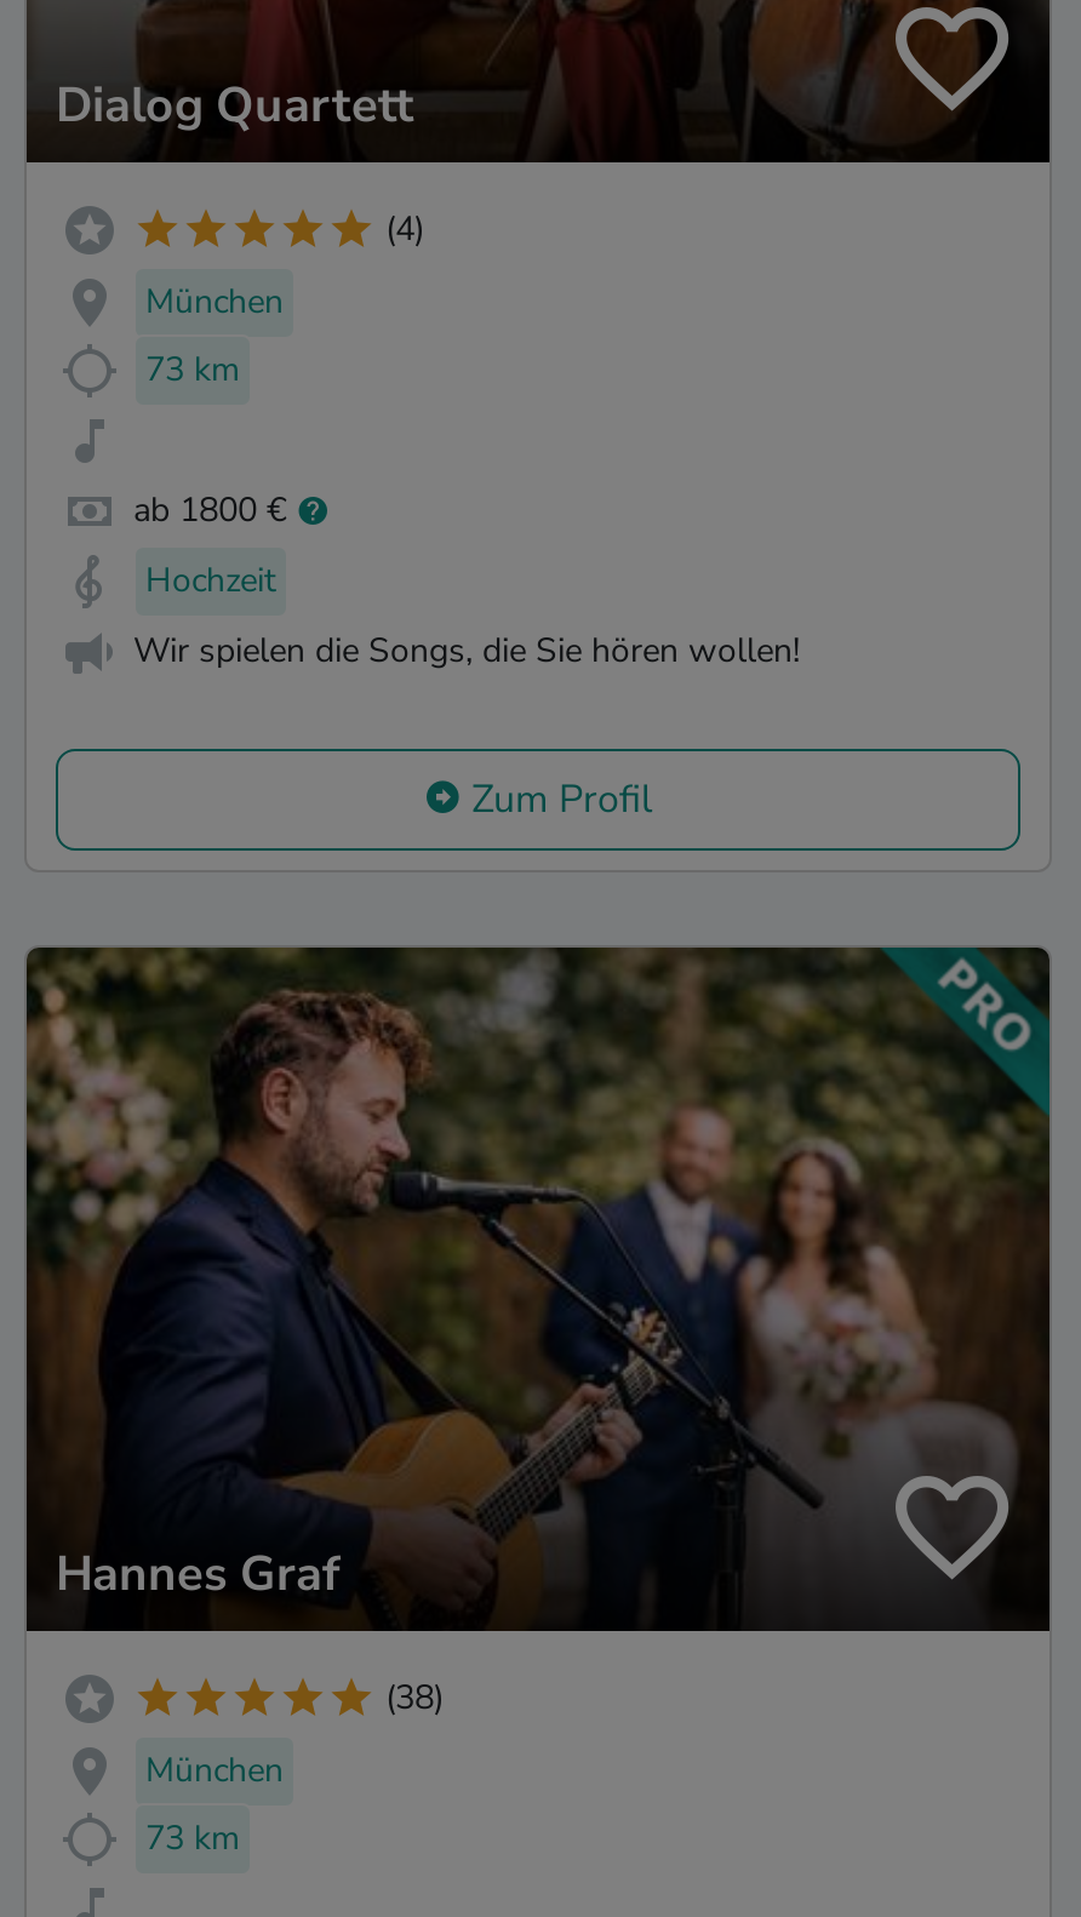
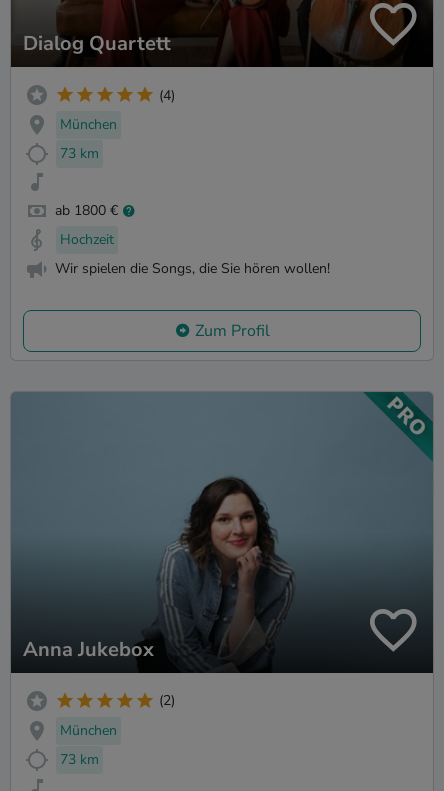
- [image]
- Hannes Graf
+ [image]
+ Anna Jukebox

- (38)
+ (2)
